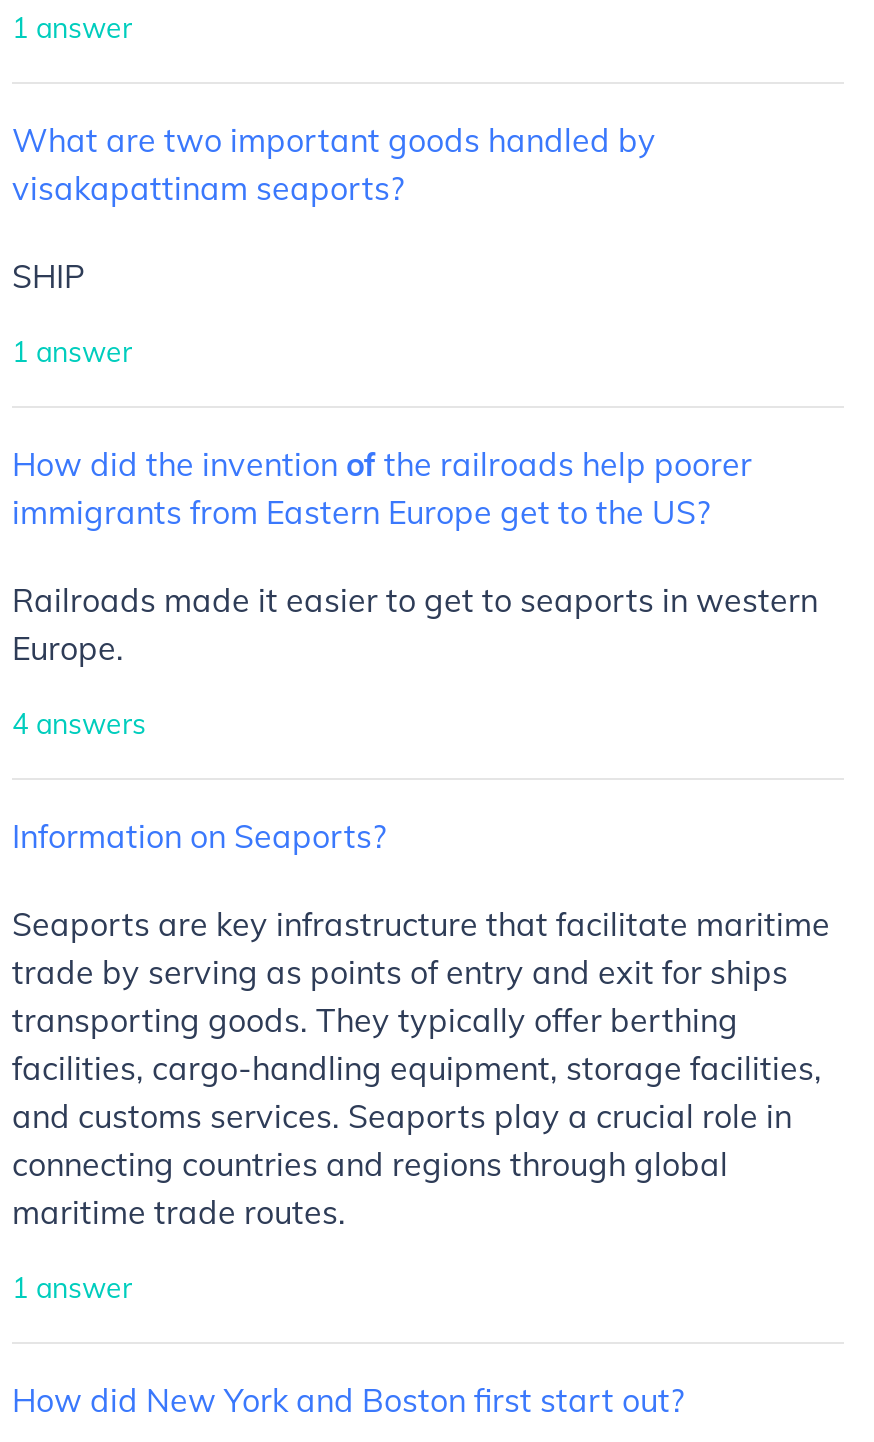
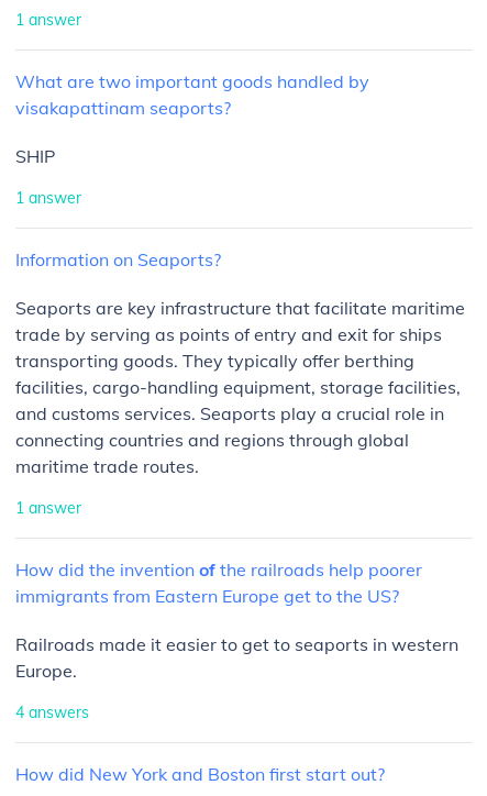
moved down: How did the invention of the railroads help poorer | immigrants from Eastern Europe get to the US? | Railroads made it easier to get to seaports in western | Europe. | 4 answers

moved up: Information on Seaports? | Seaports are key infrastructure that facilitate maritime | trade by serving as points of entry and exit for ships | ... | maritime trade routes. | 1 answer
